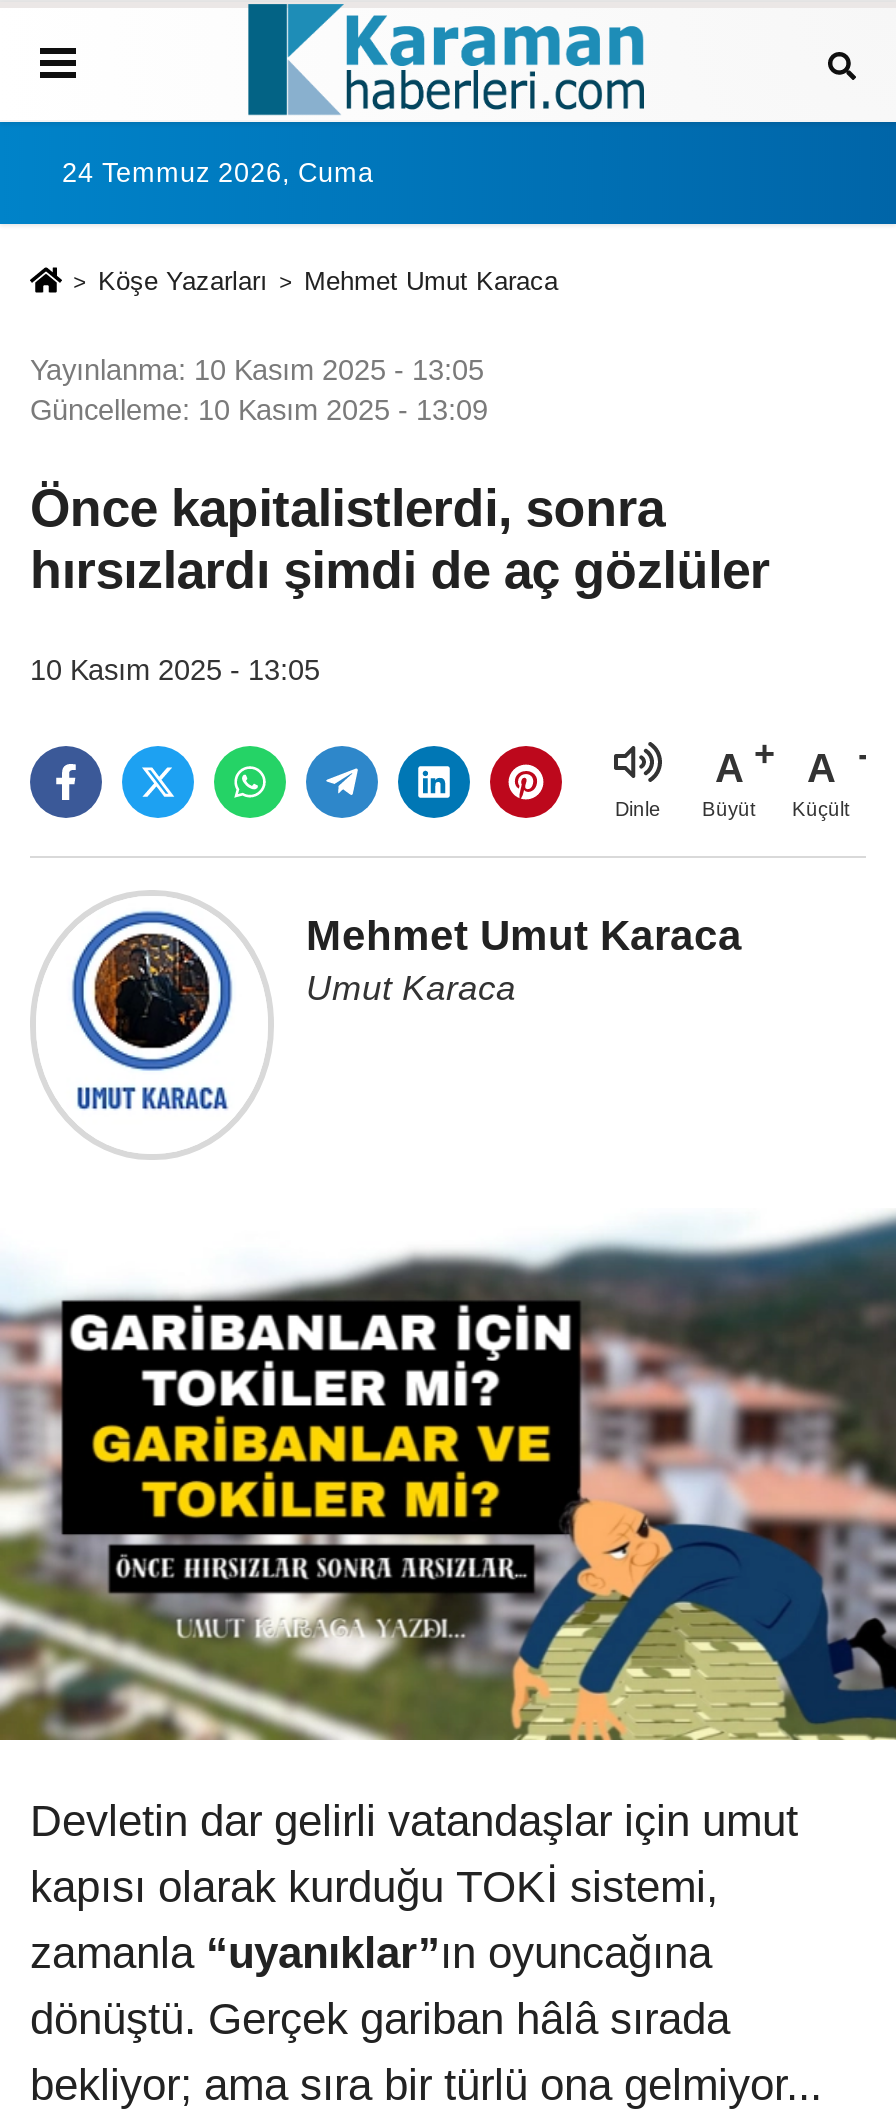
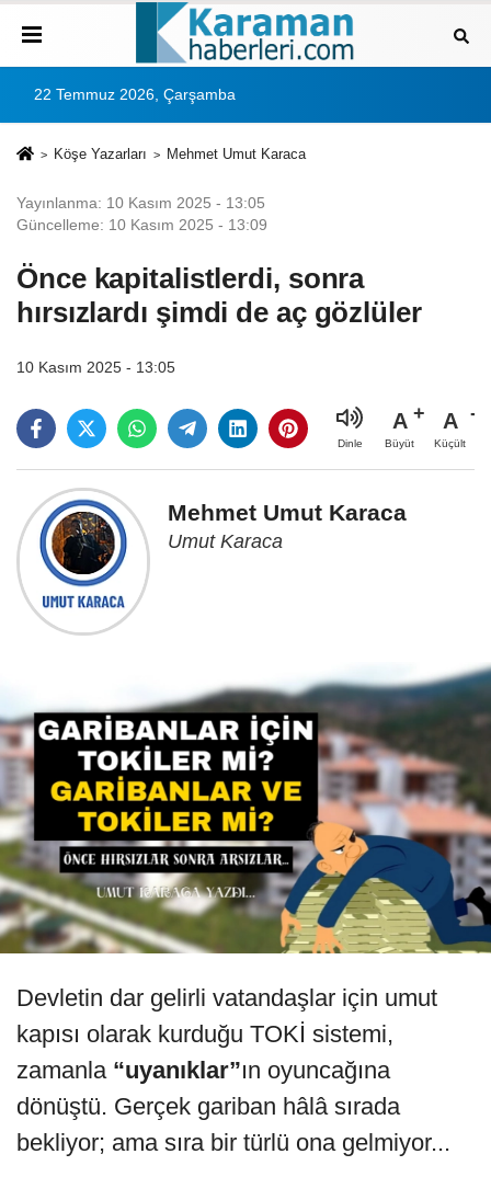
- 24 Temmuz 2026, Cuma
+ 22 Temmuz 2026, Çarşamba
